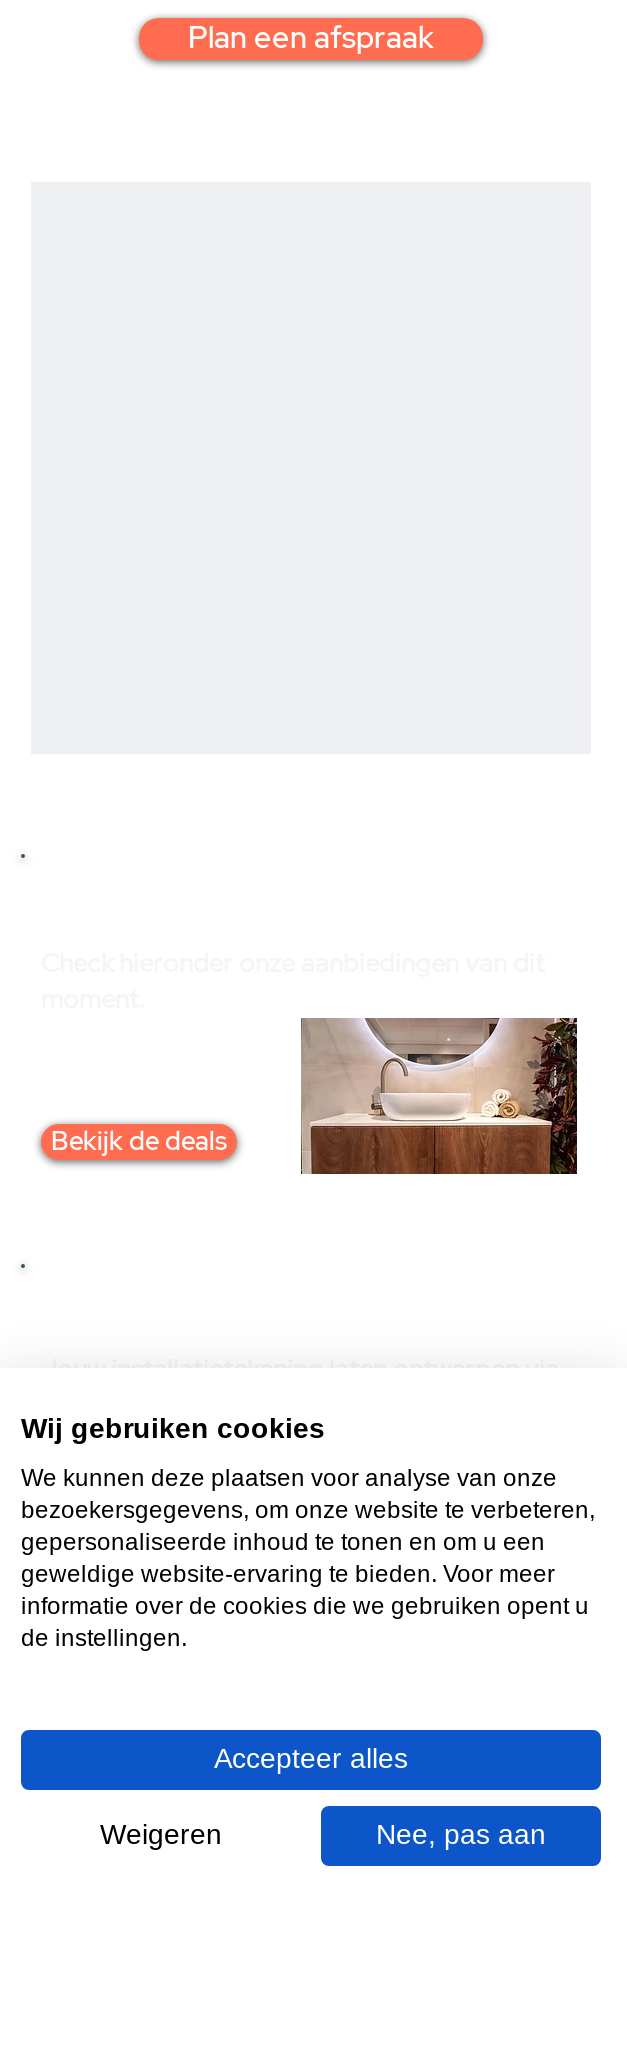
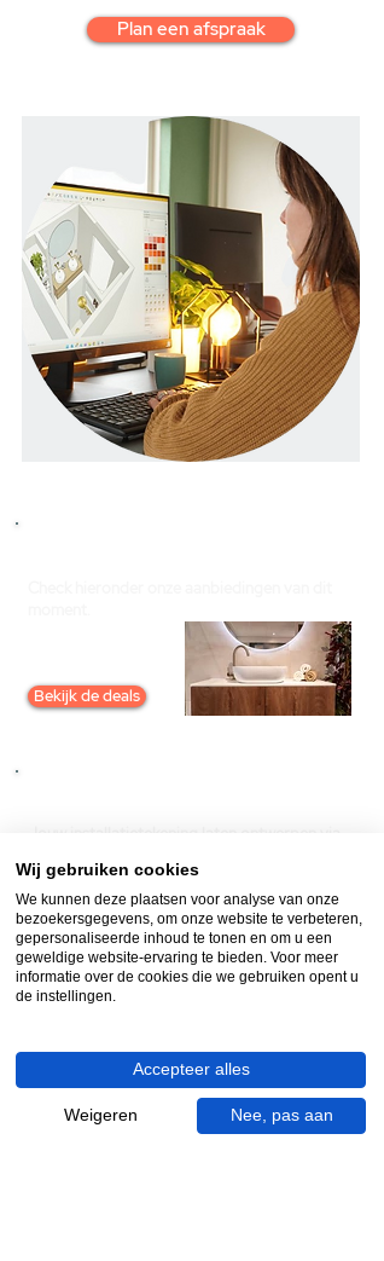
+ [image]
